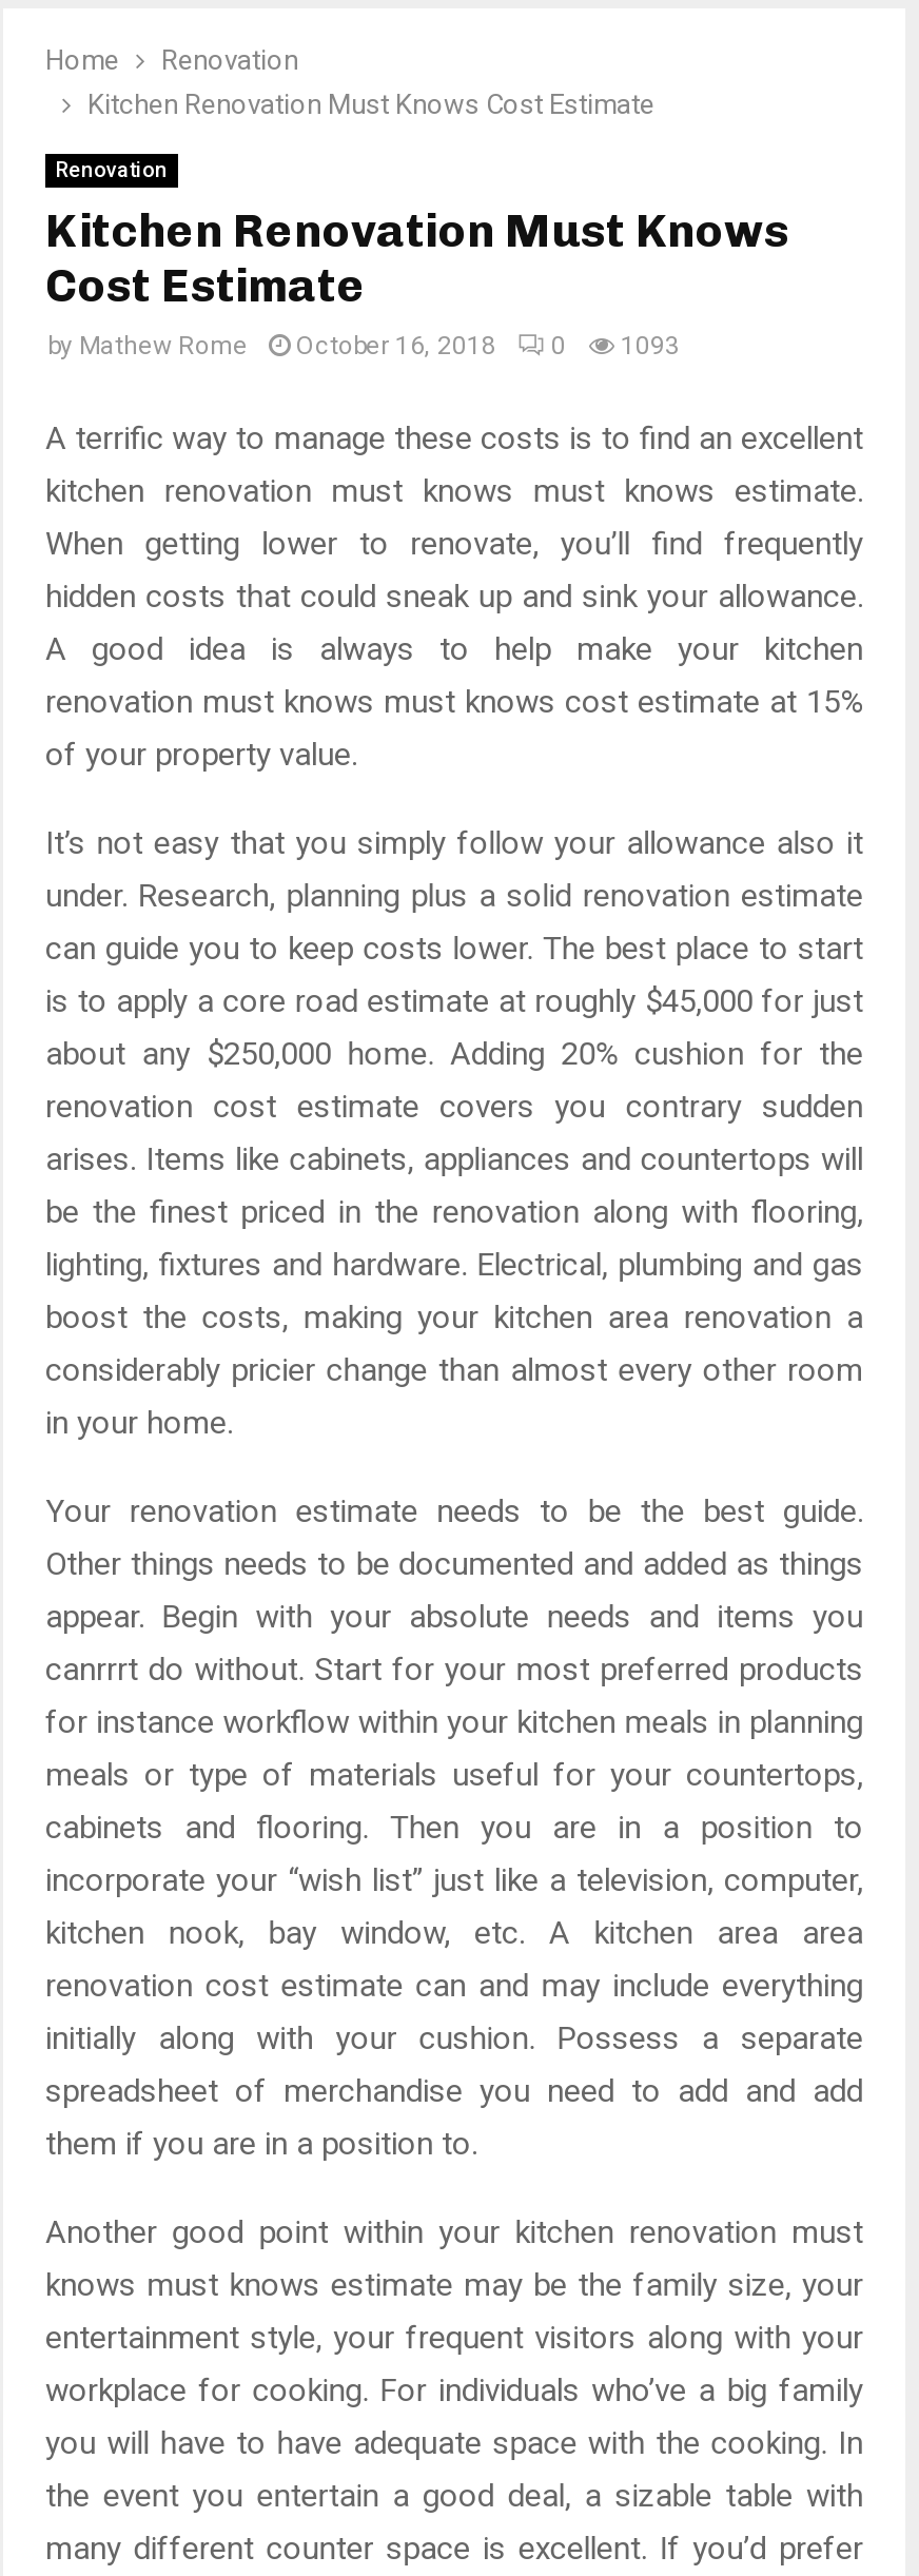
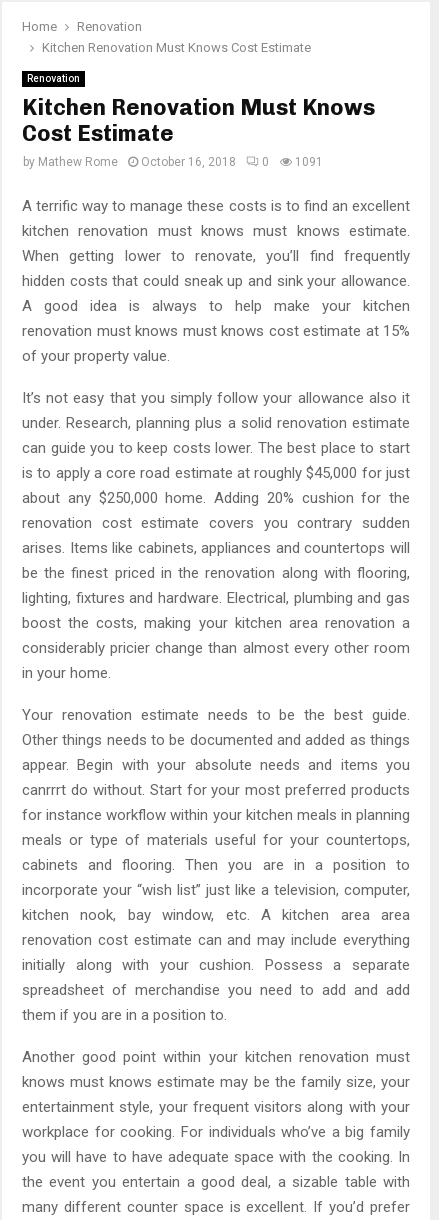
- by Mathew Rome October 16, 2018 0 1093
+ by Mathew Rome October 16, 2018 0 1091
